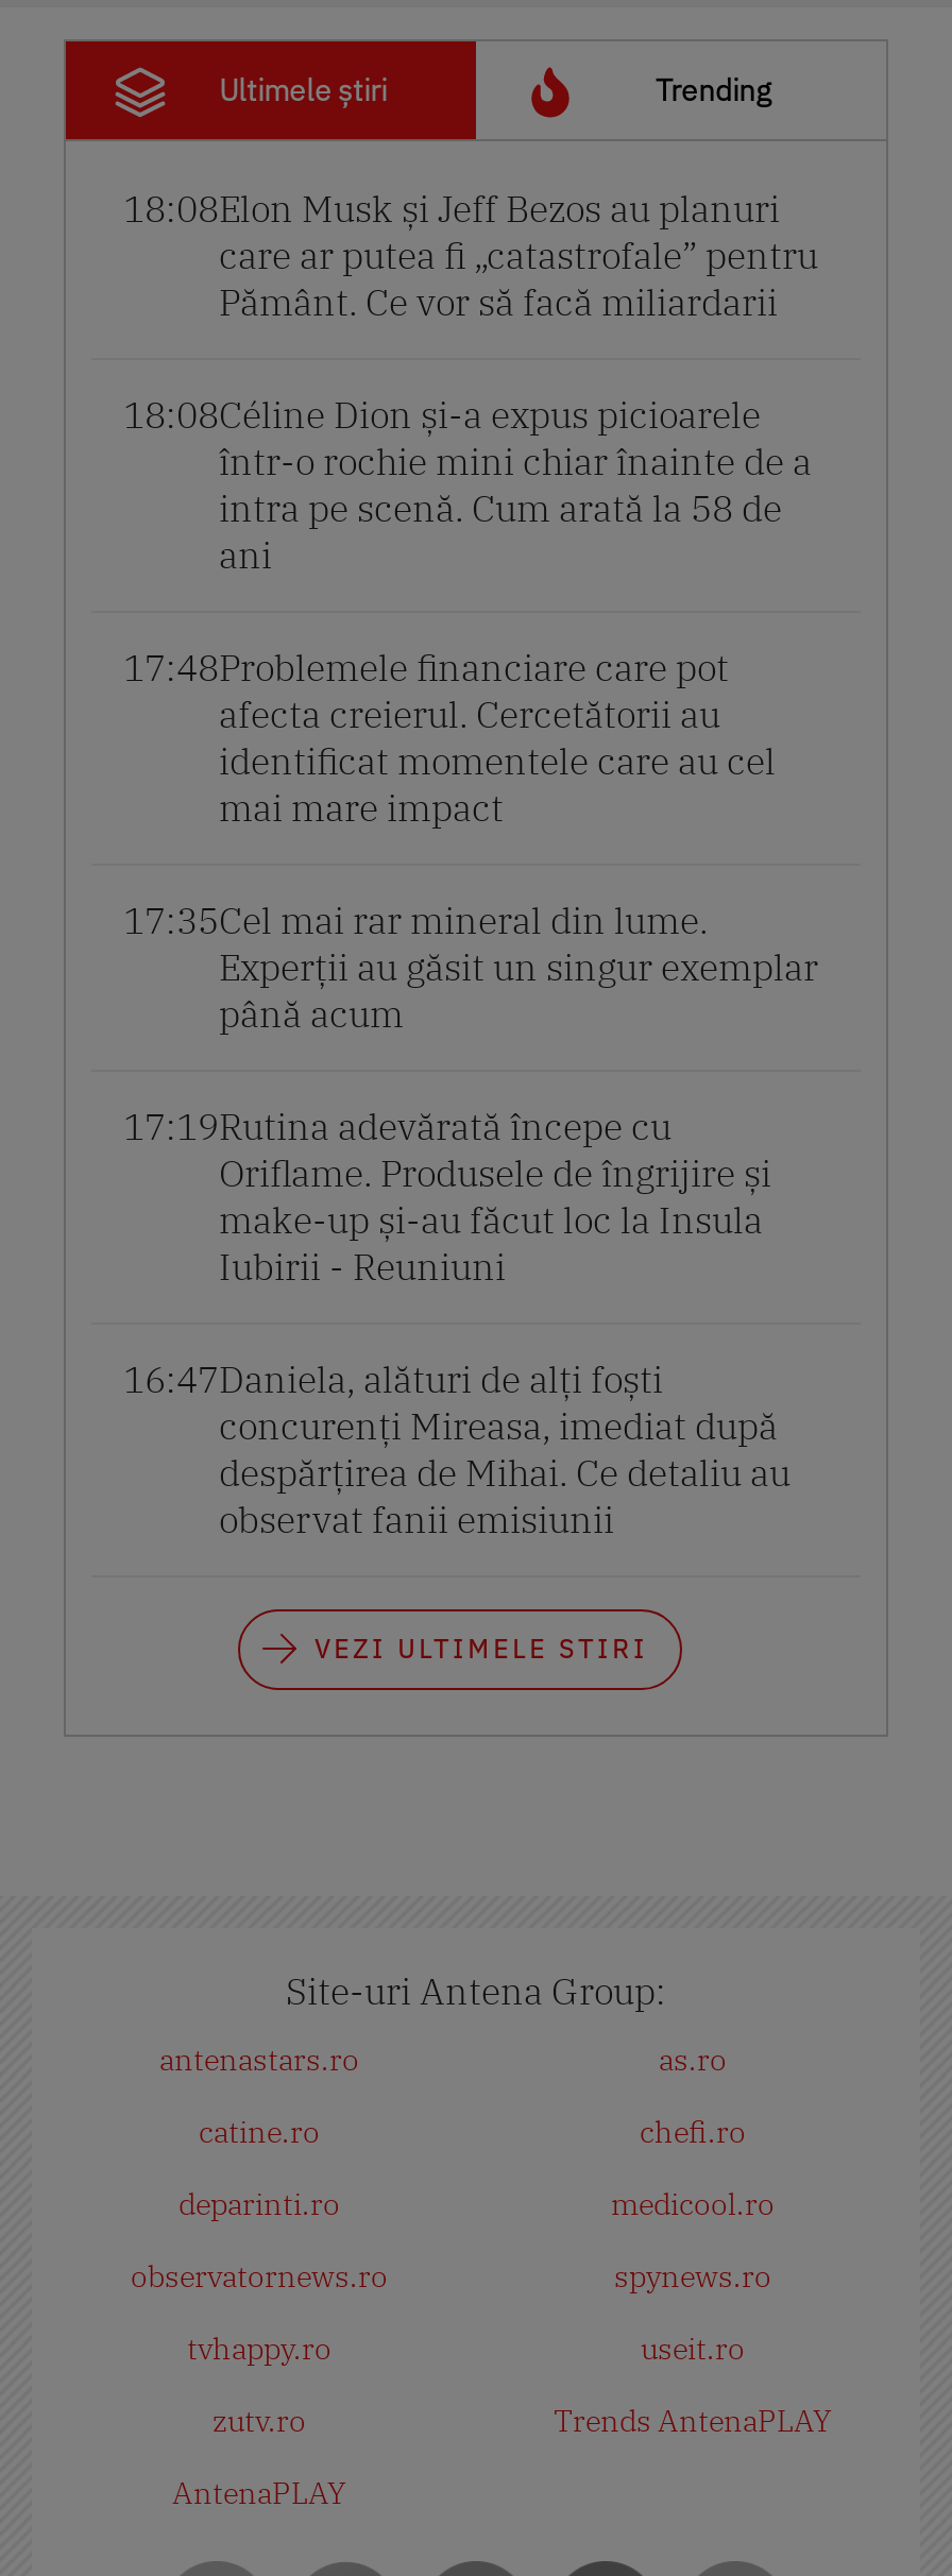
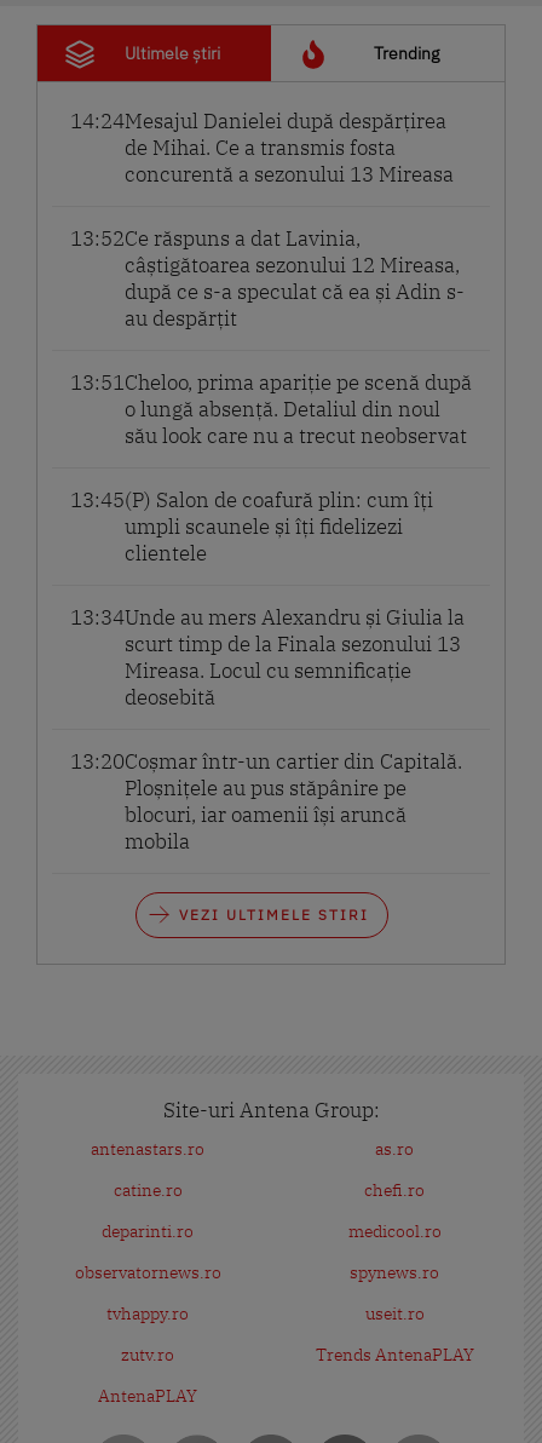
- 18:08Elon Musk și Jeff Bezos au planuri
- care ar putea fi „catastrofale” pentru
- Pământ. Ce vor să facă miliardarii
+ 14:24Mesajul Danielei după despărțirea
+ de Mihai. Ce a transmis fosta
+ concurentă a sezonului 13 Mireasa

- 18:08Céline Dion și-a expus picioarele
- într-o rochie mini chiar înainte de a
- intra pe scenă. Cum arată la 58 de
- ani
+ 13:52Ce răspuns a dat Lavinia,
+ câștigătoarea sezonului 12 Mireasa,
+ după ce s-a speculat că ea și Adin s-
+ au despărțit

- 17:48Problemele financiare care pot
- afecta creierul. Cercetătorii au
- identificat momentele care au cel
- mai mare impact
+ 13:51 Cheloo, prima apariție pe scenă după
+ o lungă absență. Detaliul din noul
+ său look care nu a trecut neobservat

- 17:35Cel mai rar mineral din lume.
- Experții au găsit un singur exemplar
- până acum
+ 13:45(P) Salon de coafură plin: cum îți
+ umpli scaunele și îți fidelizezi
+ clientele

- 17:19Rutina adevărată începe cu
- Oriflame. Produsele de îngrijire și
- make-up și-au făcut loc la Insula
- Iubirii - Reuniuni
+ 13:34Unde au mers Alexandru și Giulia la
+ scurt timp de la Finala sezonului 13
+ Mireasa. Locul cu semnificație
+ deosebită

- 16:47Daniela, alături de alți foști
- concurenți Mireasa, imediat după
- despărțirea de Mihai. Ce detaliu au
- observat fanii emisiunii
+ 13:20Coșmar într-un cartier din Capitală.
+ Ploșnițele au pus stăpânire pe
+ blocuri, iar oamenii își aruncă
+ mobila
